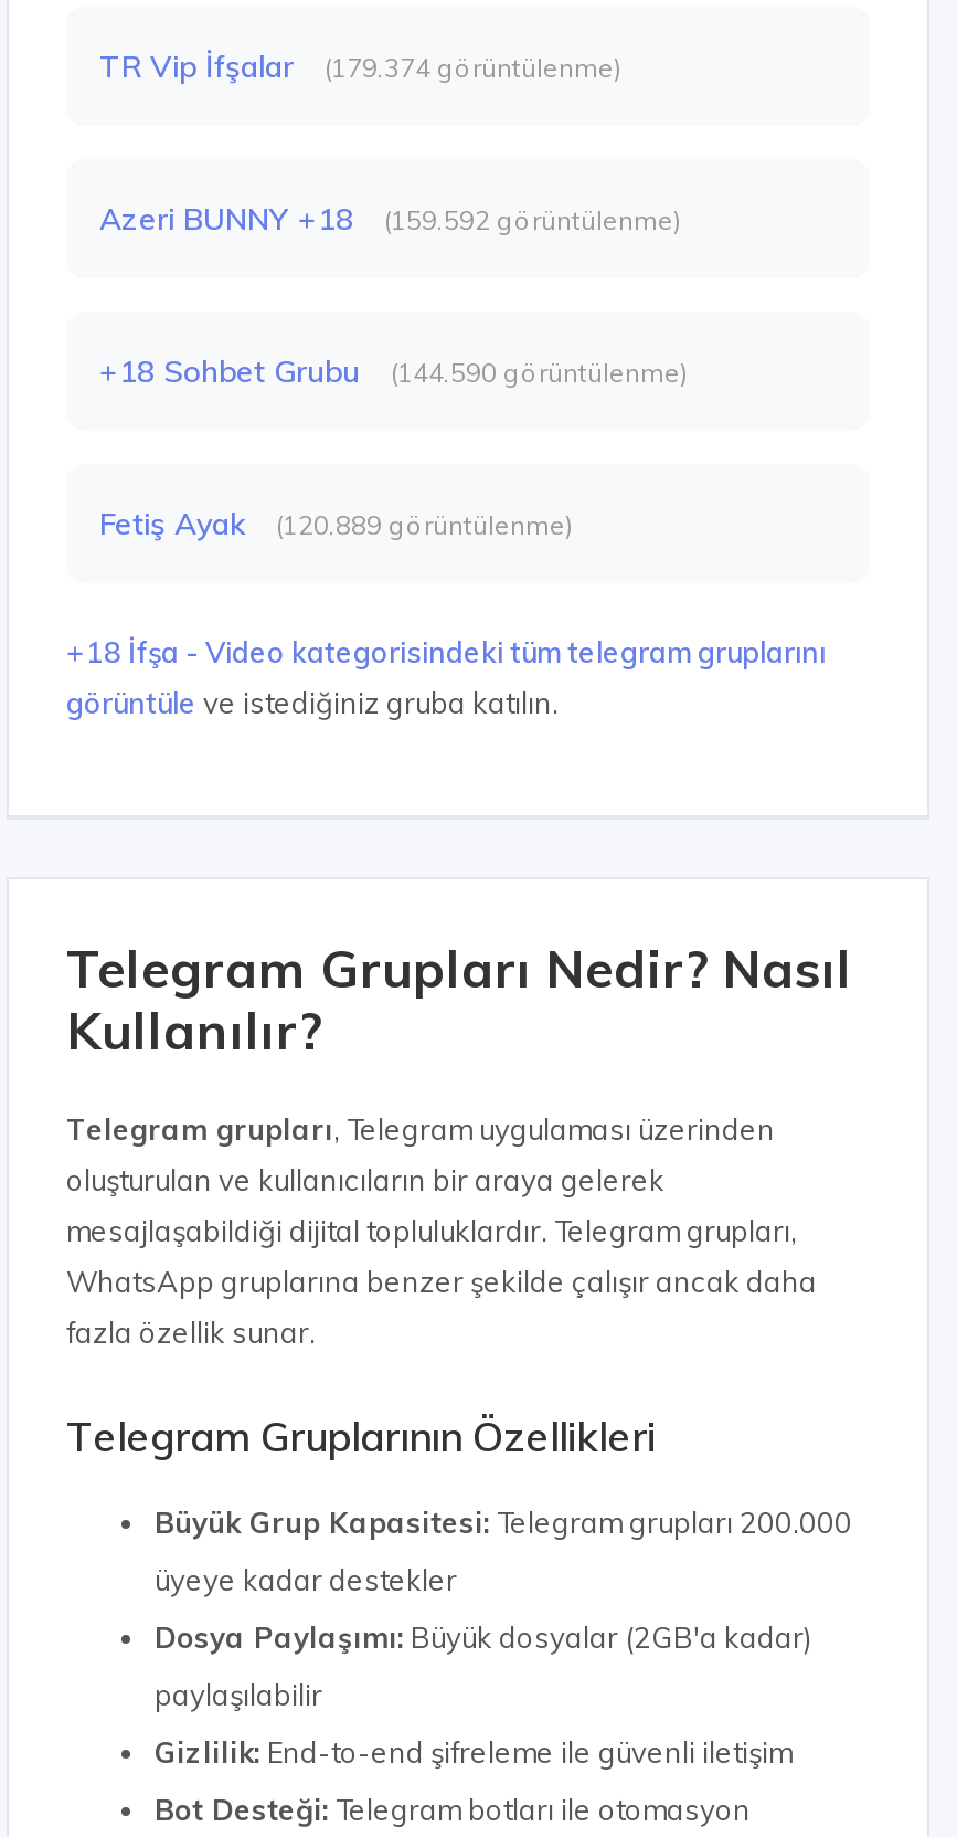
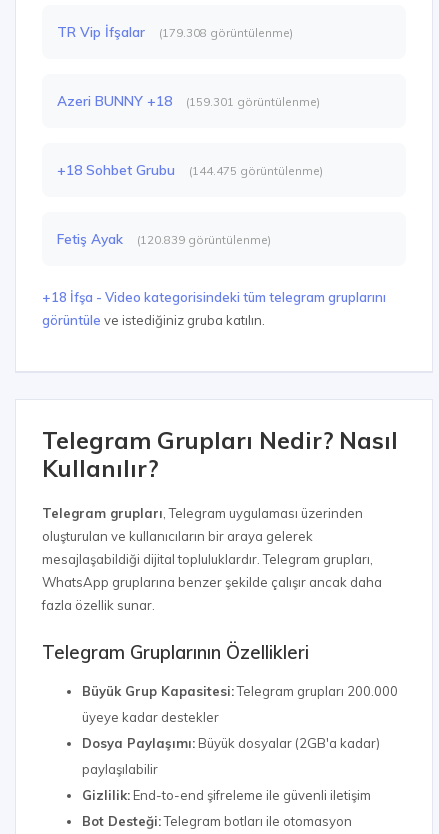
- (179.374 görüntülenme)
+ (179.308 görüntülenme)

- (159.592 görüntülenme)
+ (159.301 görüntülenme)

- (144.590 görüntülenme)
+ (144.475 görüntülenme)

- (120.889 görüntülenme)
+ (120.839 görüntülenme)
